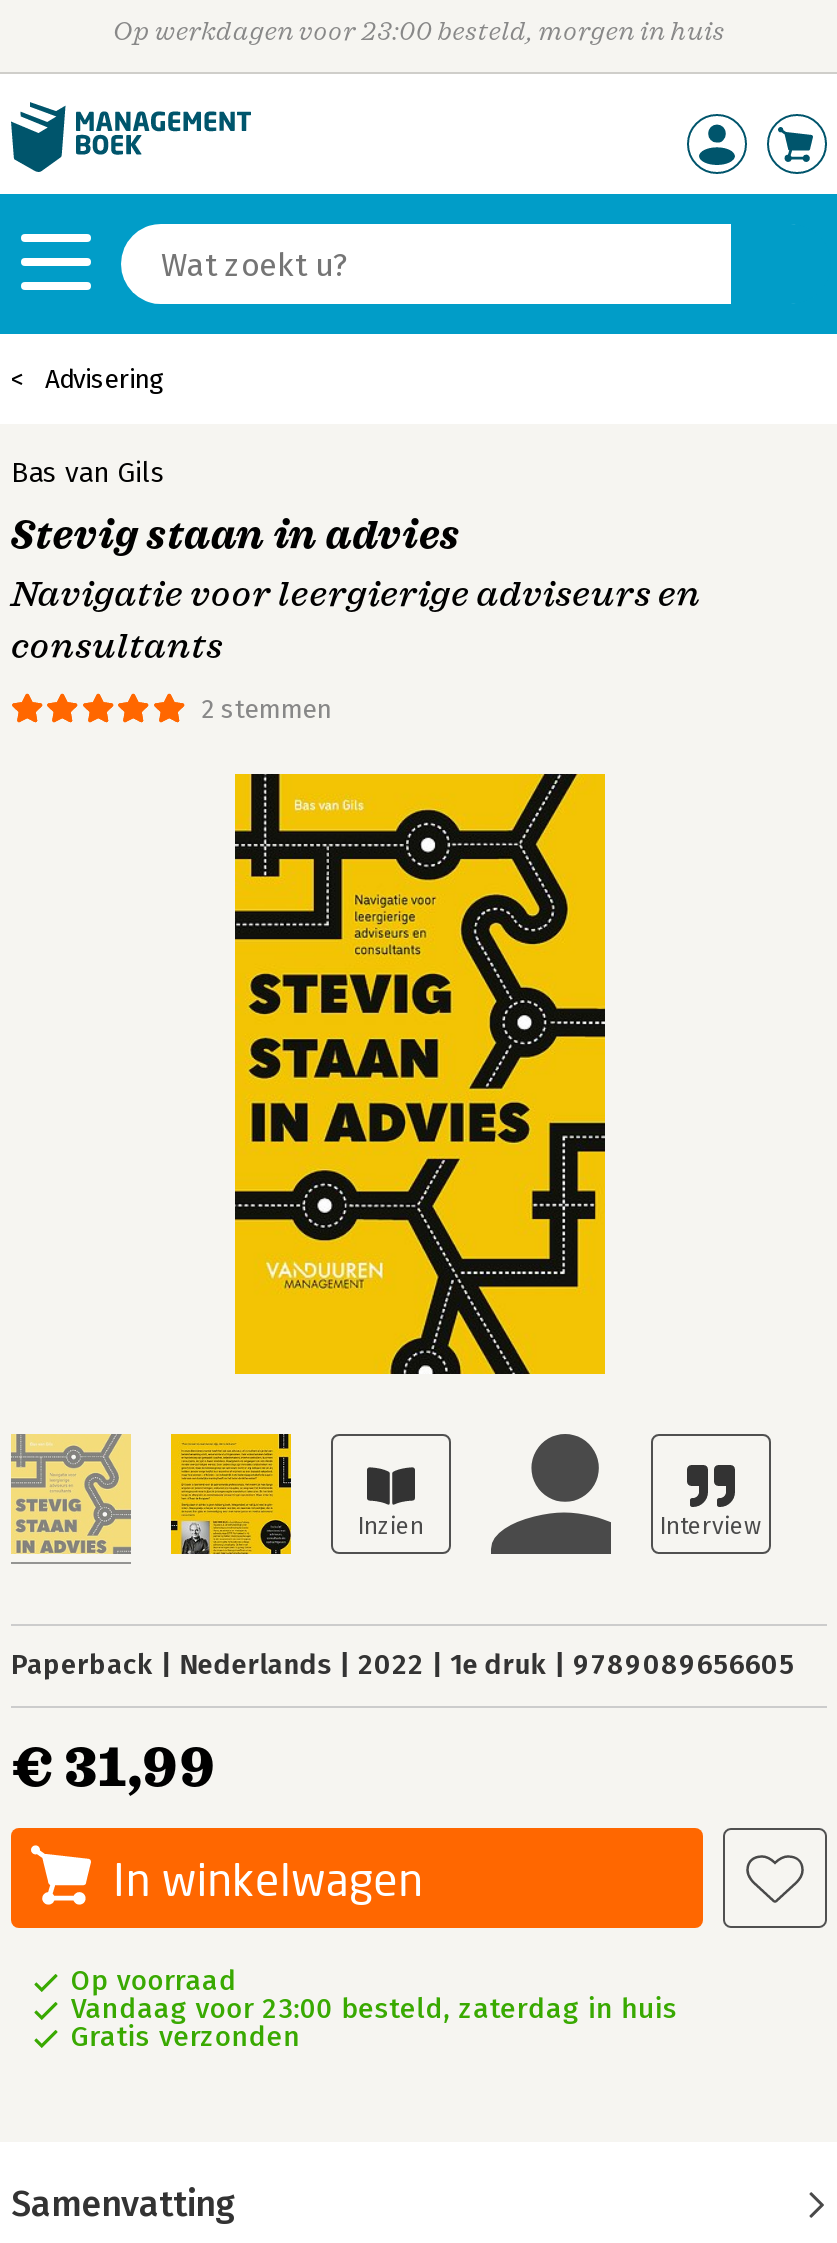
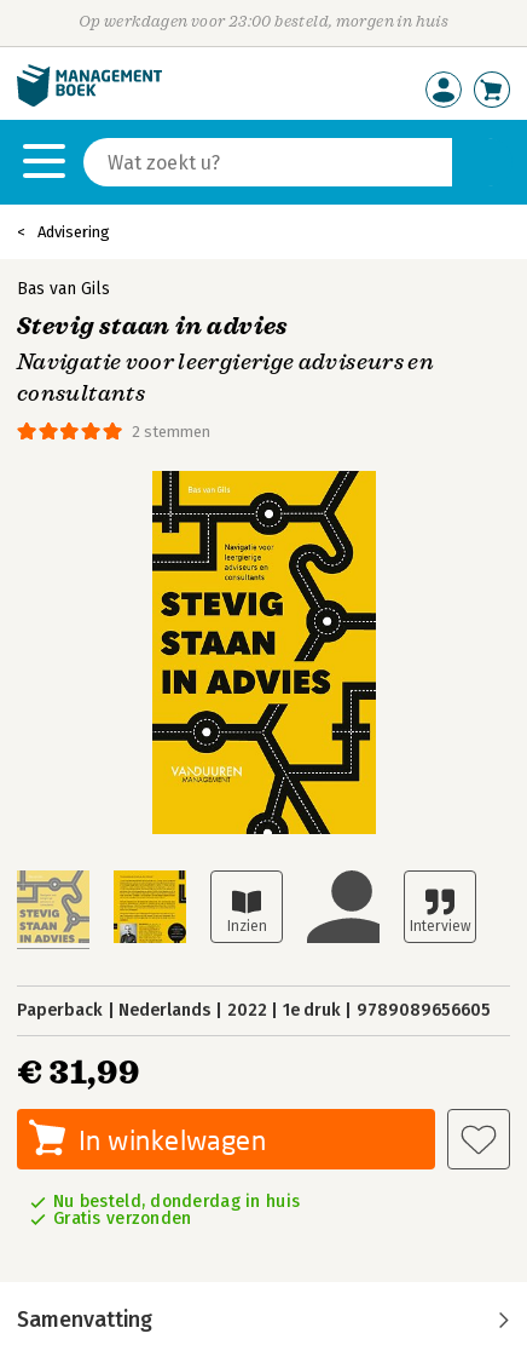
- Op voorraad
- Vandaag voor 23:00 besteld, zaterdag in huis
+ Nu besteld, donderdag in huis
